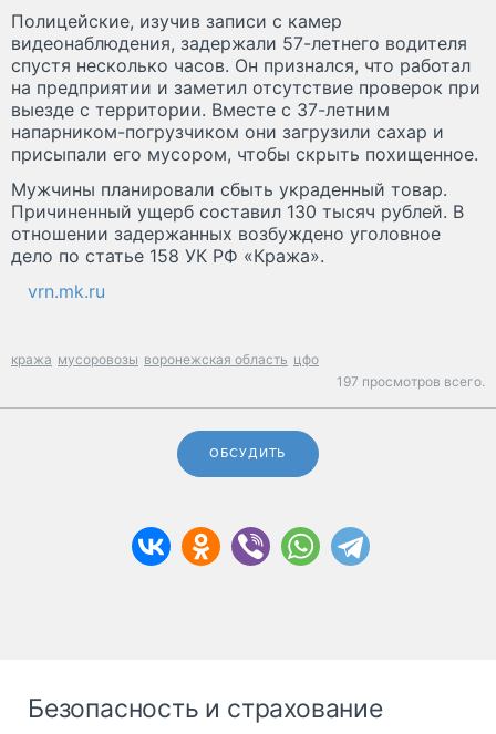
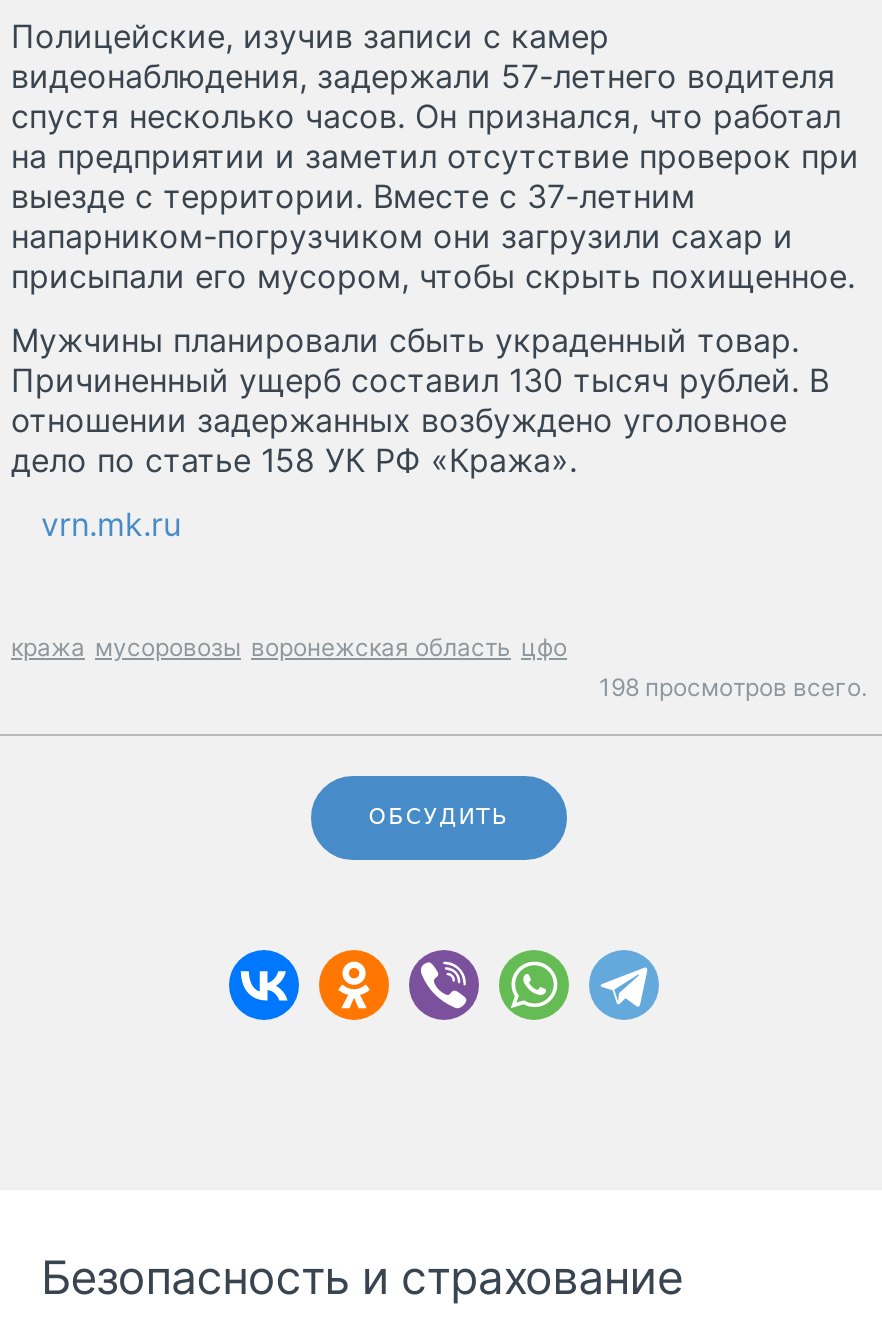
- 197 просмотров всего.
+ 198 просмотров всего.
